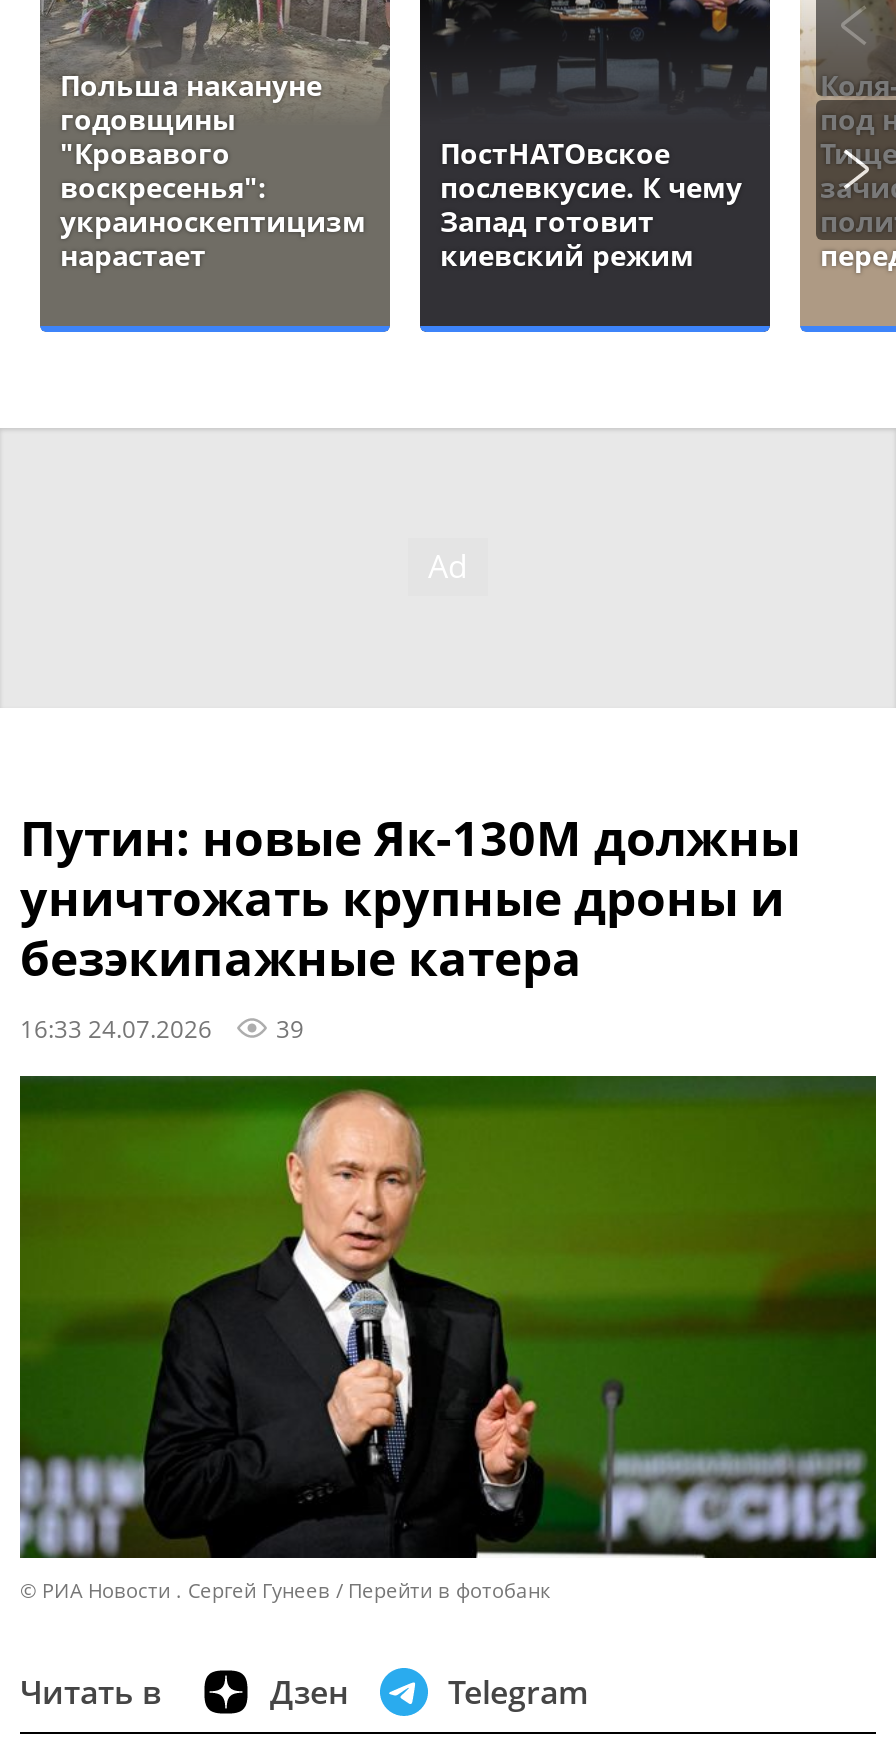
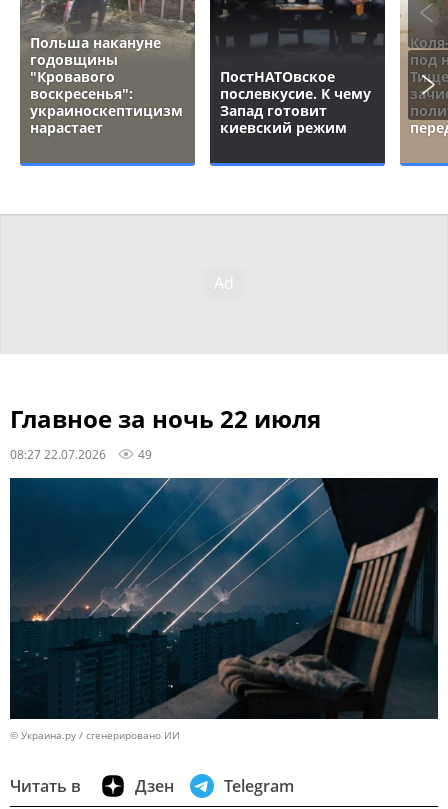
- Путин: новые Як-130М должны
- уничтожать крупные дроны и
- безэкипажные катера
- 16:33 24.07.2026
- 39
+ Главное за ночь 22 июля
+ 08:27 22.07.2026
+ 49

- [image]
- © РИА Новости . Сергей Гунеев
- Перейти в фотобанк
+ [image]
+ © Украина.ру / сгенерировано ИИ
